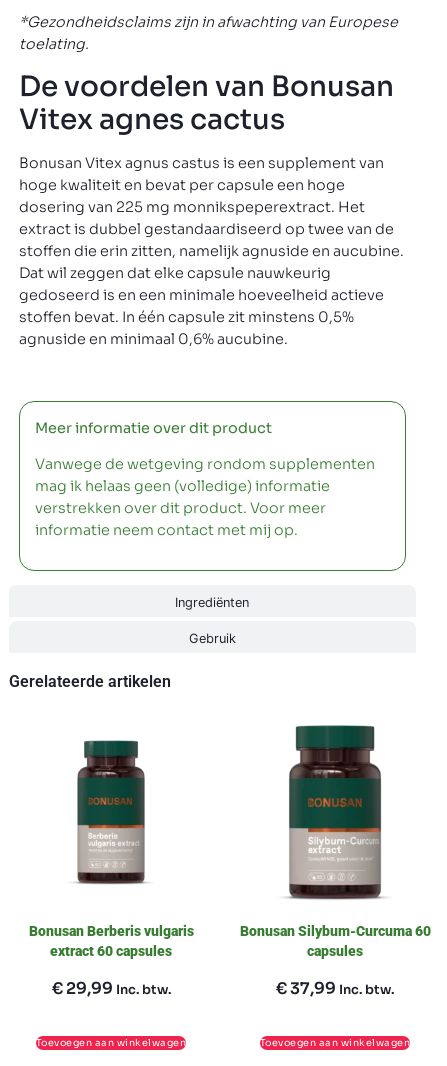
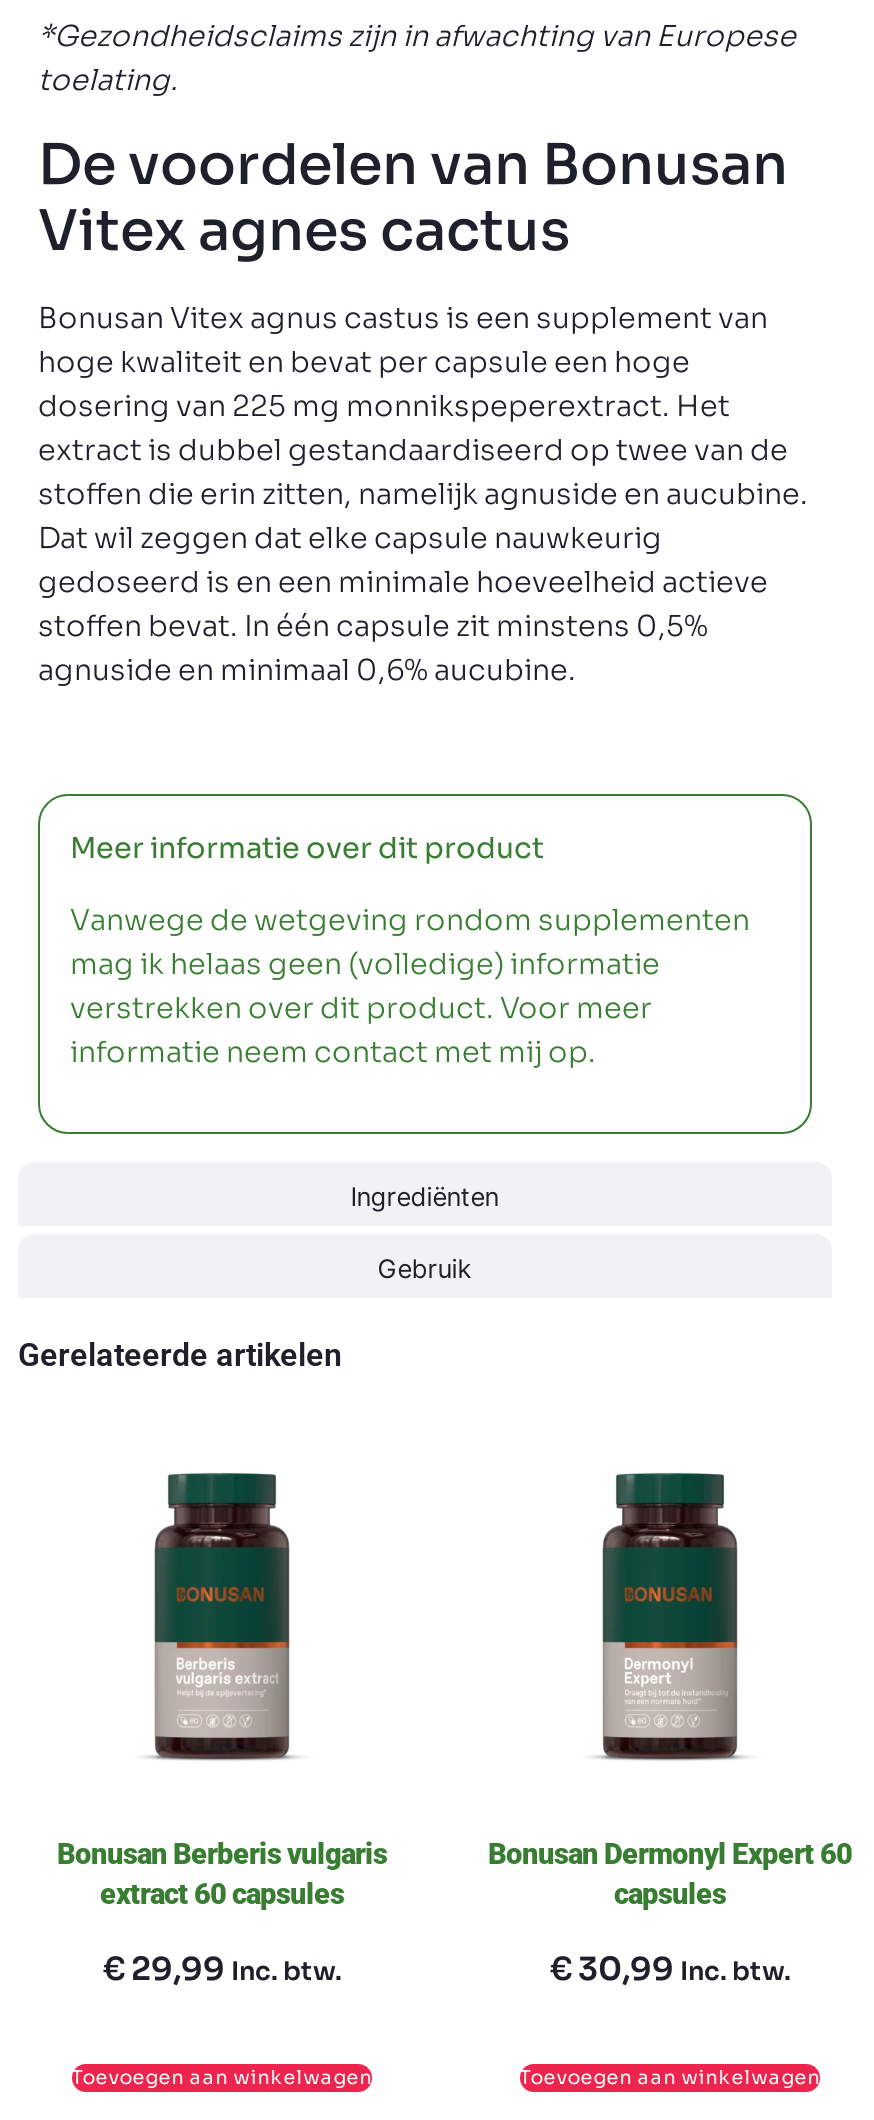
- [image]
- Bonusan Silybum-Curcuma 60
+ [image]
+ Bonusan Dermonyl Expert 60

- €37,99 Inc. btw.
+ €30,99 Inc. btw.
